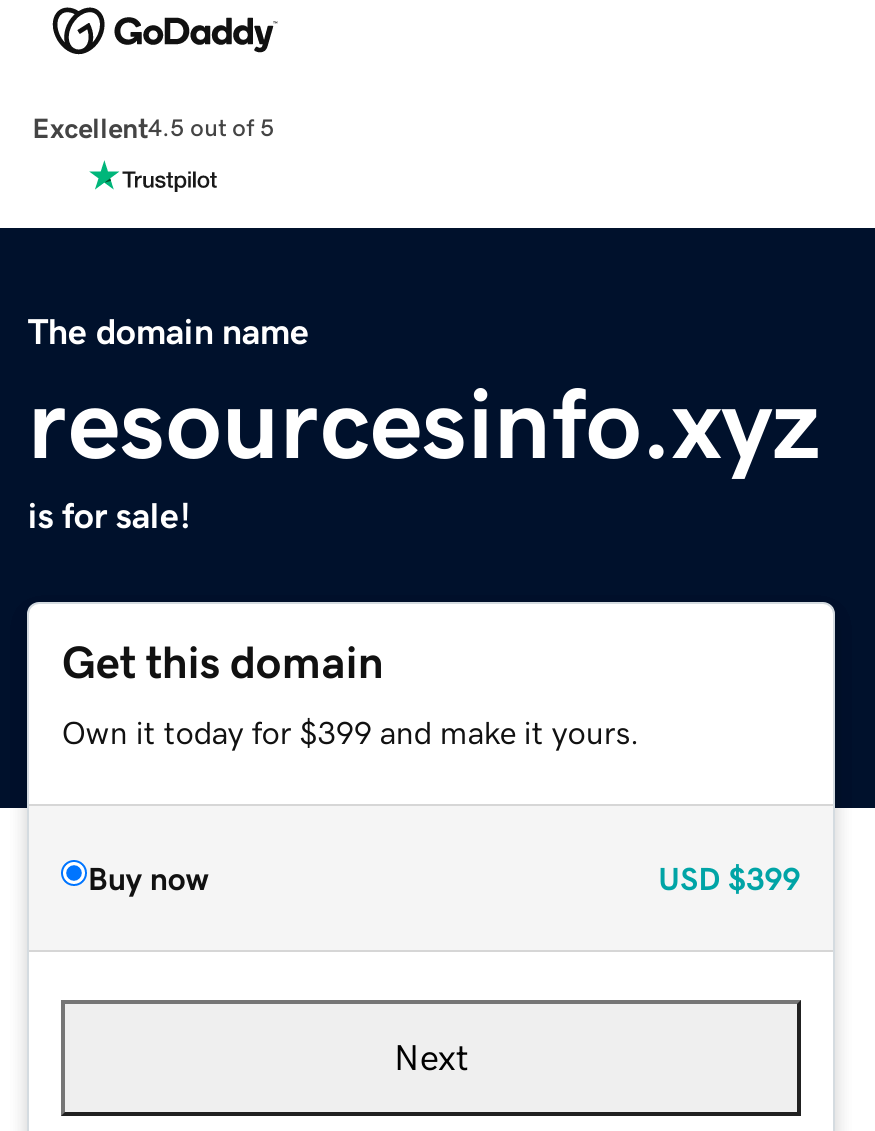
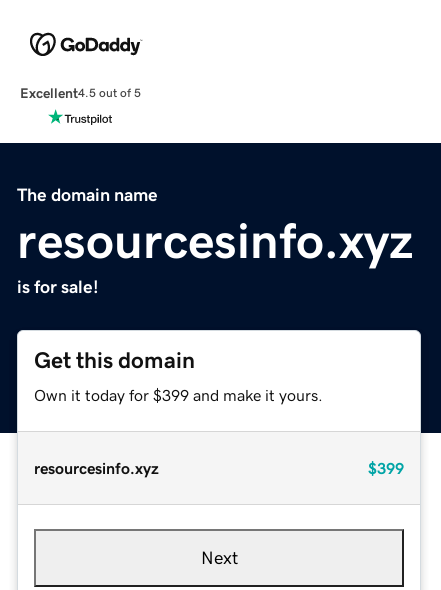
- Buy now
- USD $399
+ resourcesinfo.xyz
+ $399
